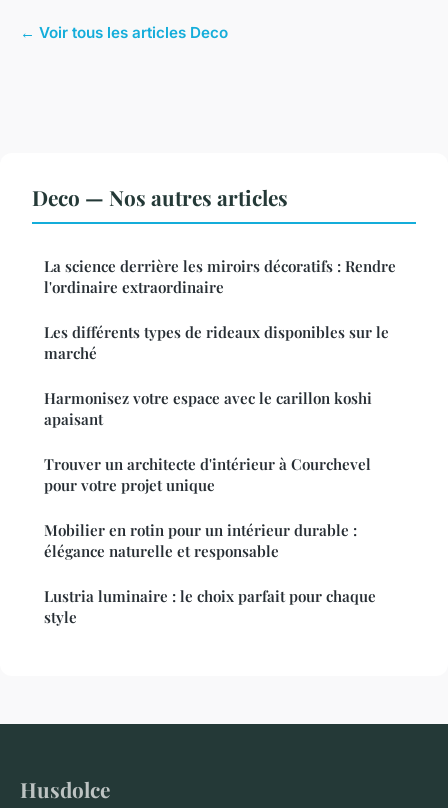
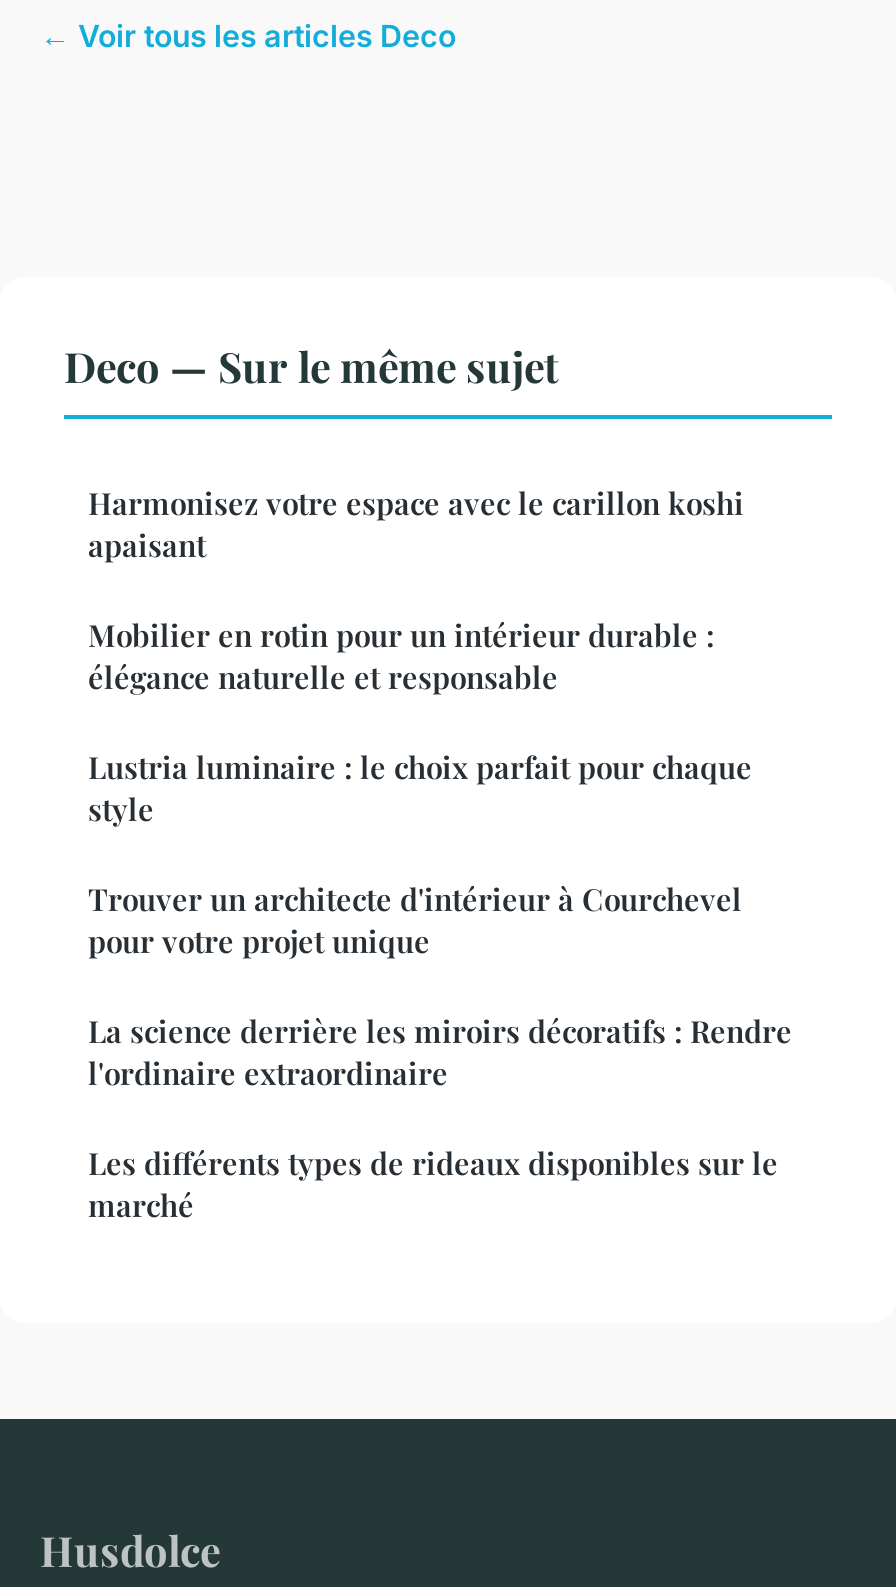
- Deco — Nos autres articles
+ Deco — Sur le même sujet

moved down: La science derrière les miroirs décoratifs : Rendre | l'ordinaire extraordinaire | Les différents types de rideaux disponibles sur le | marché

moved up: Harmonisez votre espace avec le carillon koshi | apaisant | Trouver un architecte d'intérieur à Courchevel | pour votre projet unique | Mobilier en rotin pour un intérieur durable : | élégance naturelle et responsable | Lustria luminaire : le choix parfait pour chaque | style
